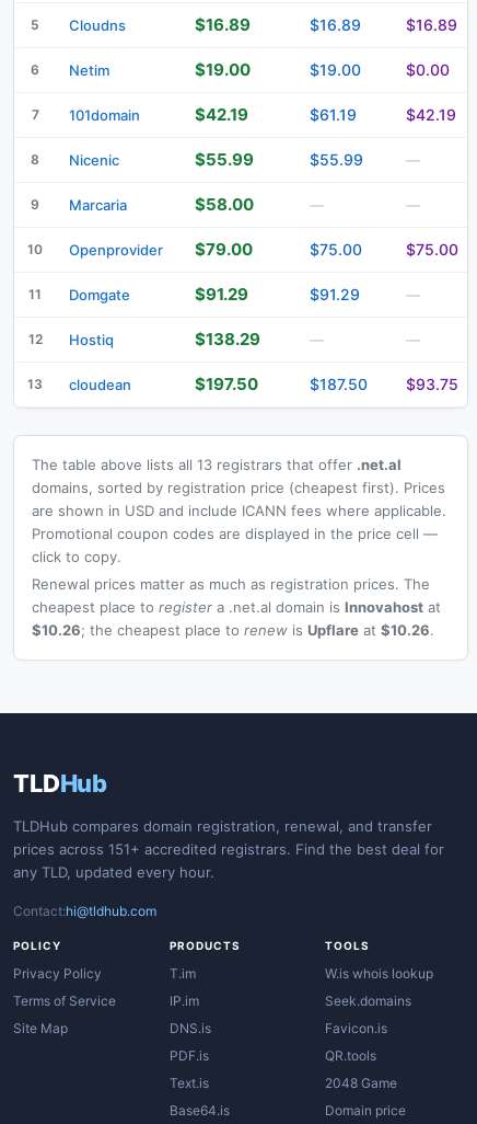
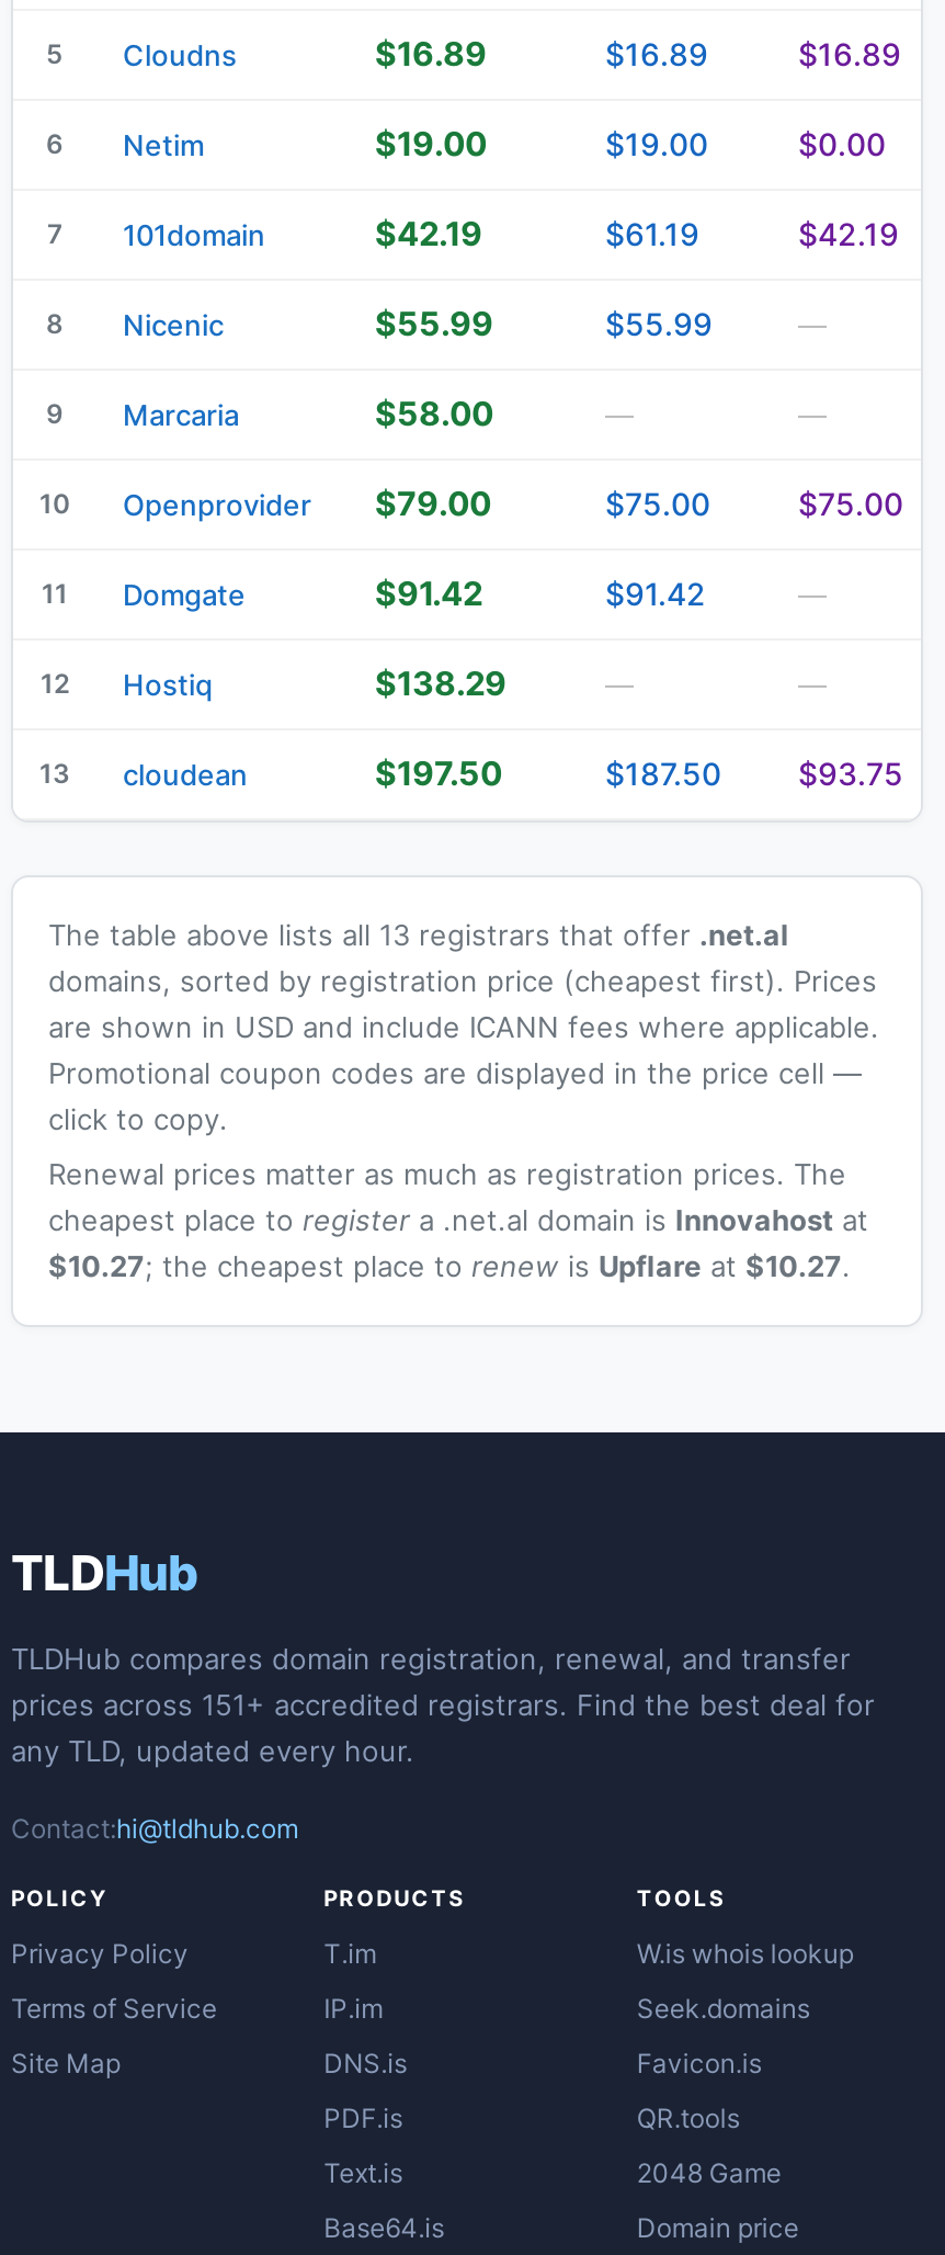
- $91.29
+ $91.42

- $91.29
+ $91.42

- $10.26; the cheapest place to renew is Upflare at $10.26.
+ $10.27; the cheapest place to renew is Upflare at $10.27.
